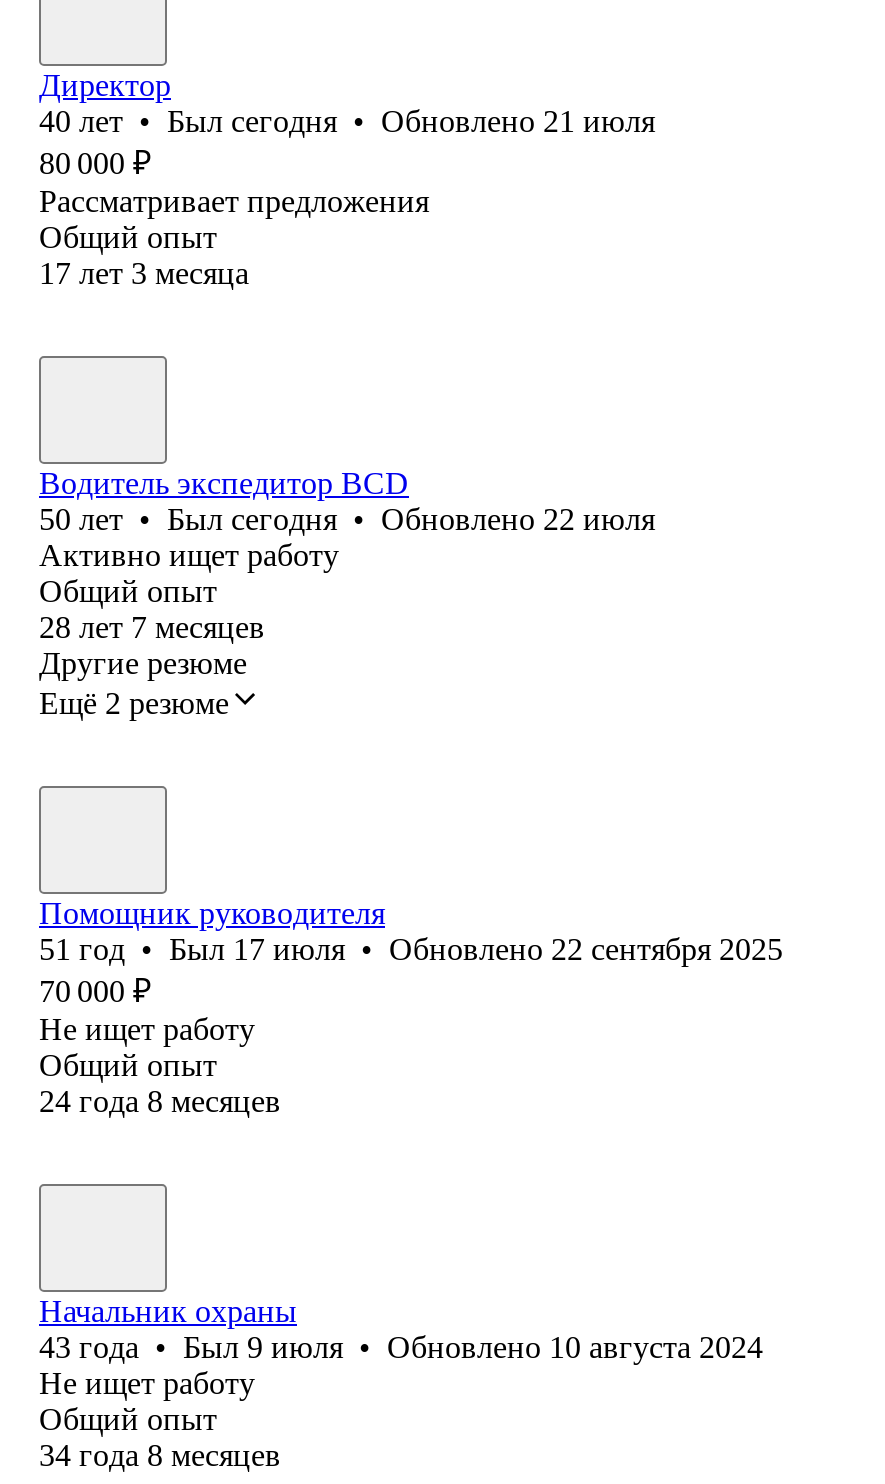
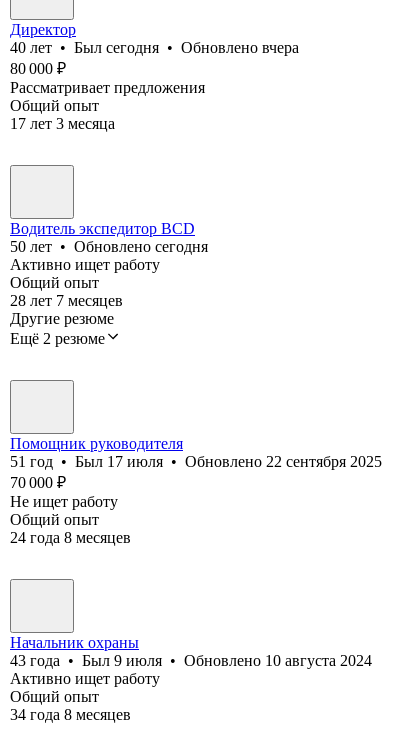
- 40 лет • Был сегодня • Обновлено 21 июля
+ 40 лет • Был сегодня • Обновлено вчера

- 50 лет • Был сегодня • Обновлено 22 июля
+ 50 лет • Обновлено сегодня

- Не ищет работу
+ Активно ищет работу
